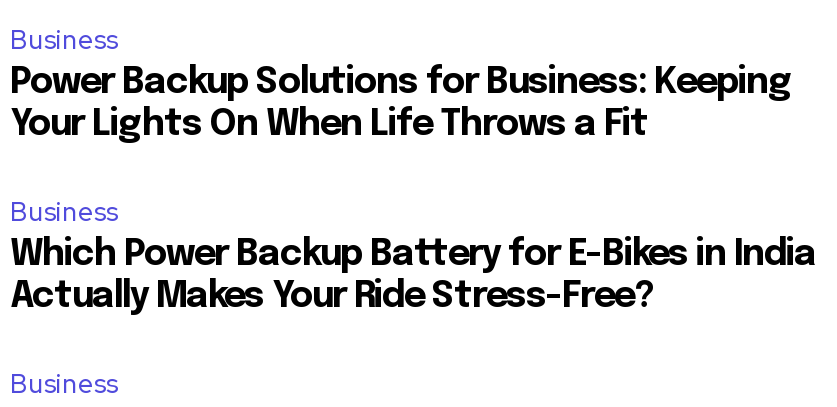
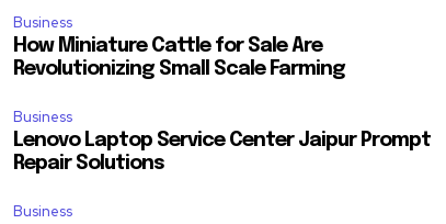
- Power Backup Solutions for Business: Keeping
- Your Lights On When Life Throws a Fit
+ How Miniature Cattle for Sale Are
+ Revolutionizing Small Scale Farming

- Which Power Backup Battery for E-Bikes in India
- Actually Makes Your Ride Stress-Free?
+ Lenovo Laptop Service Center Jaipur Prompt
+ Repair Solutions
